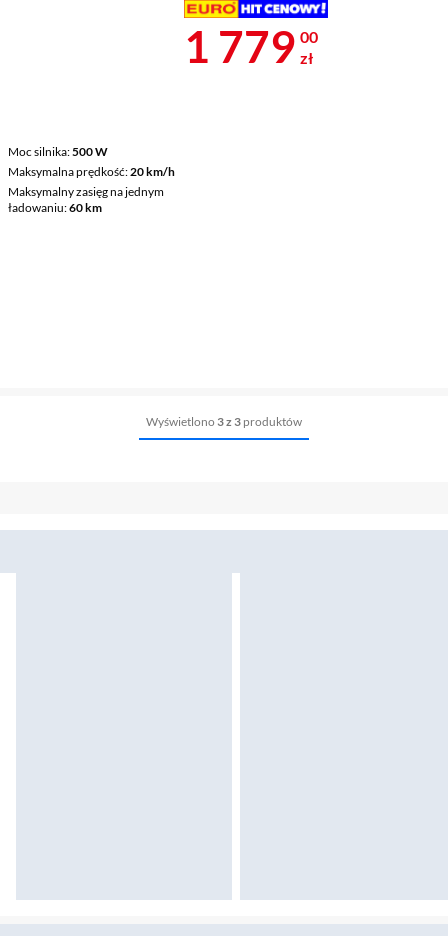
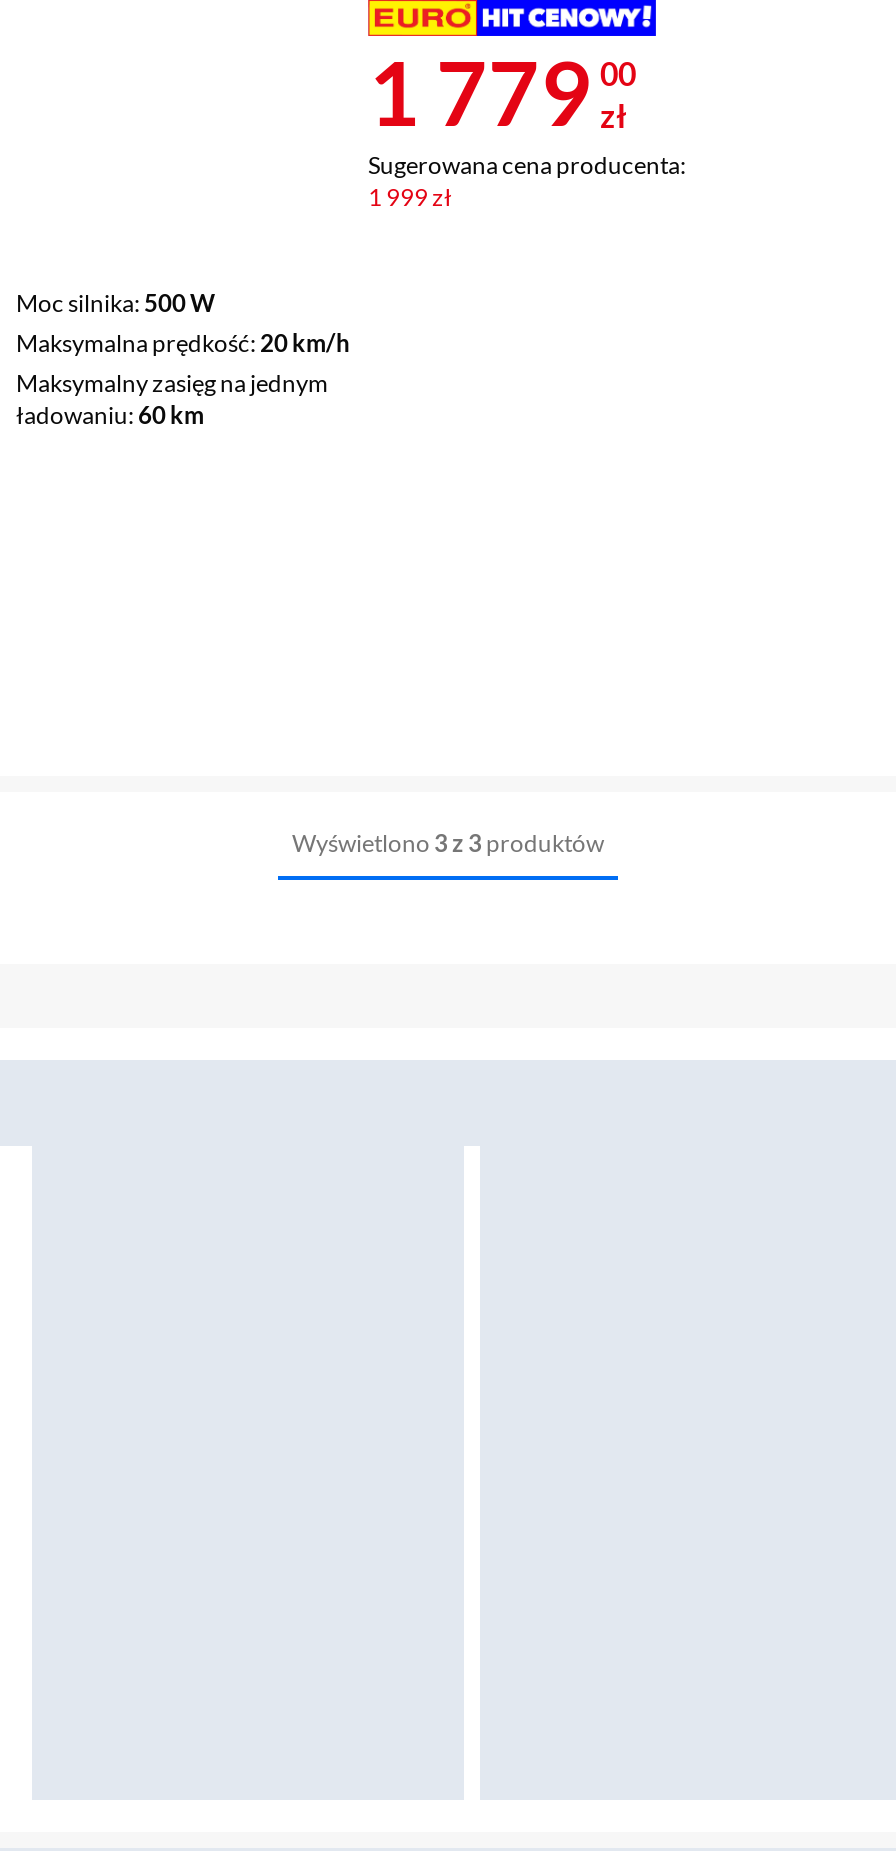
+ Sugerowana cena producenta:
+ 1 999 zł
